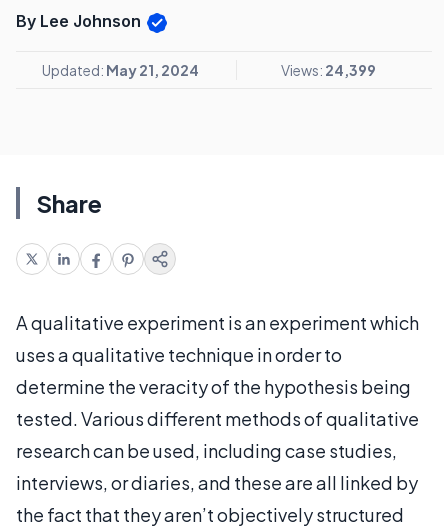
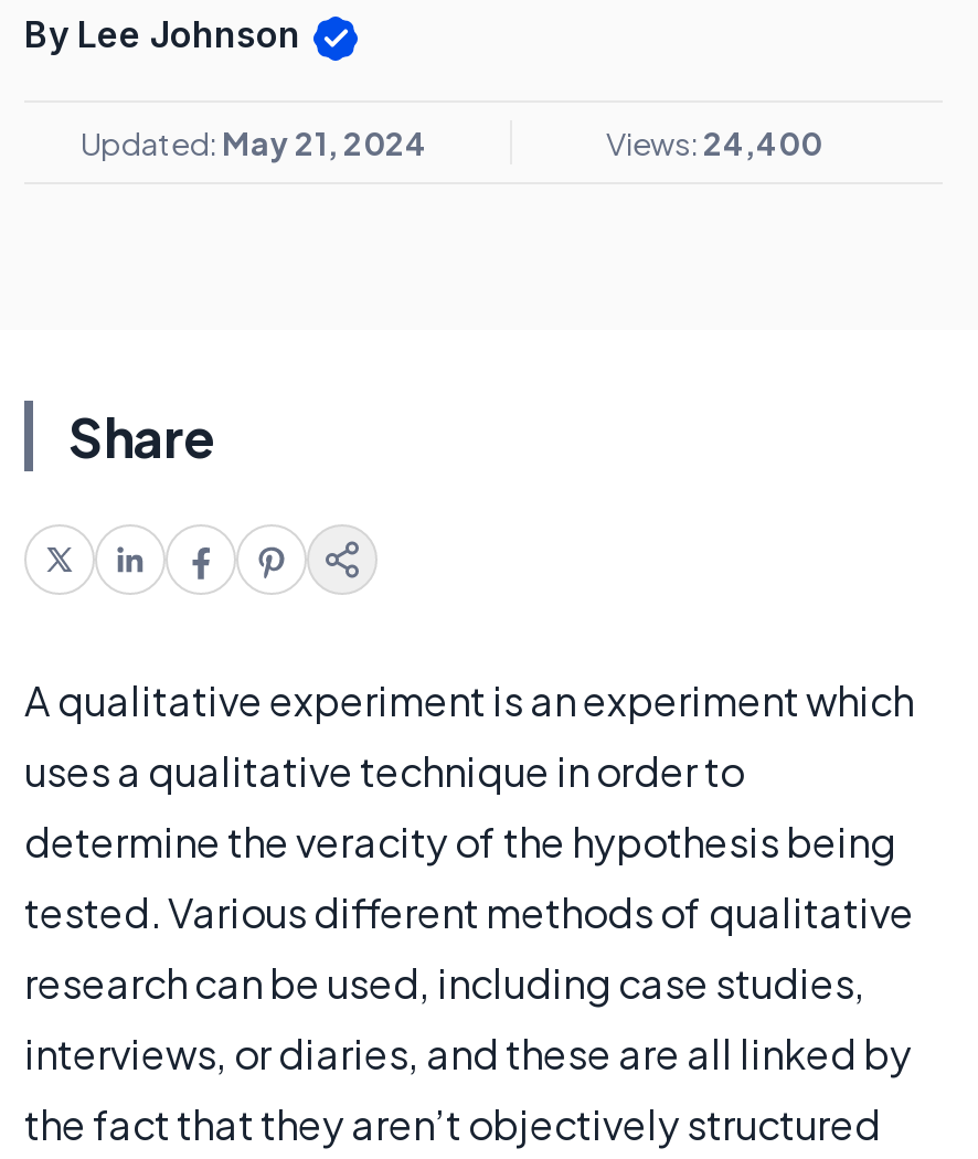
- Views: 24,399
+ Views: 24,400
